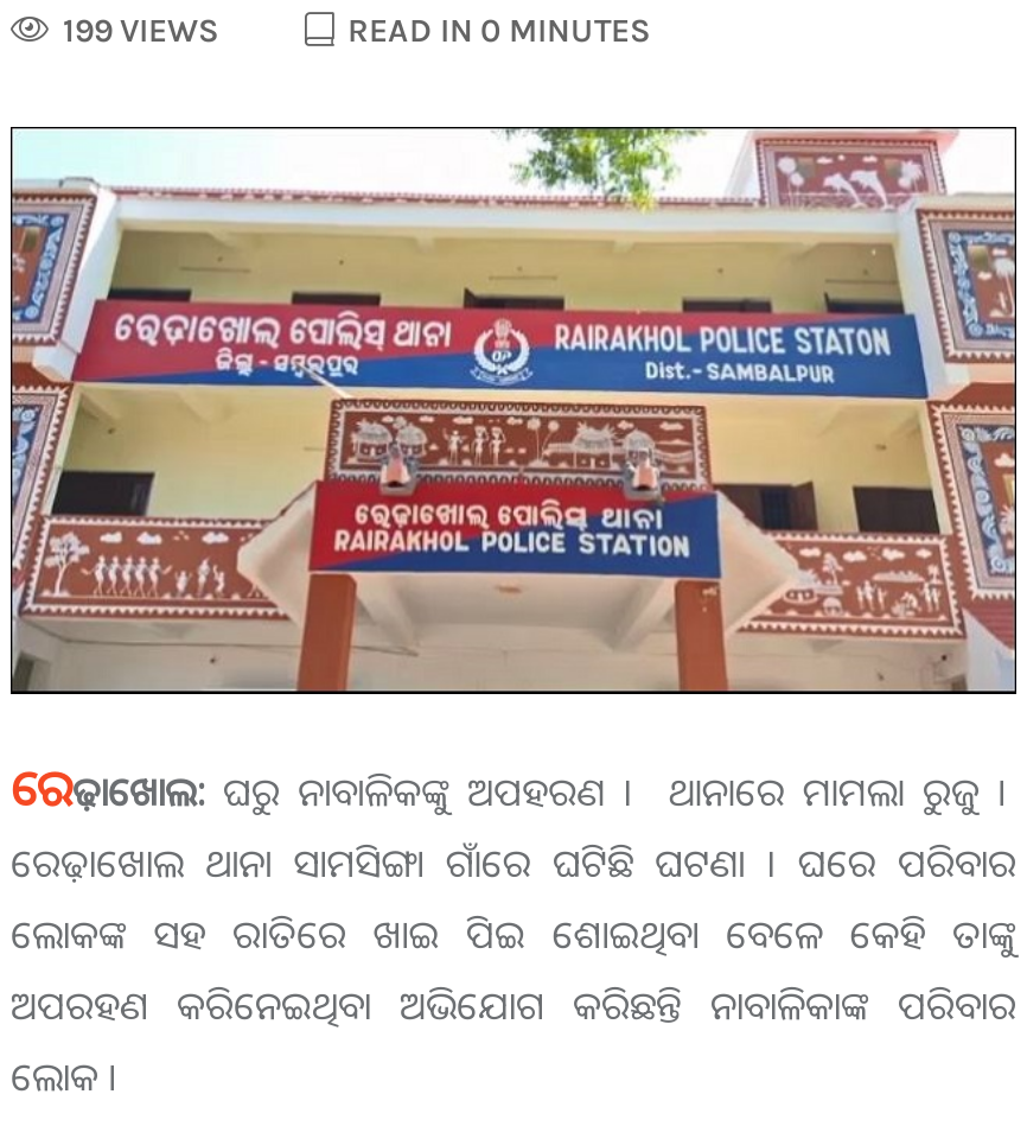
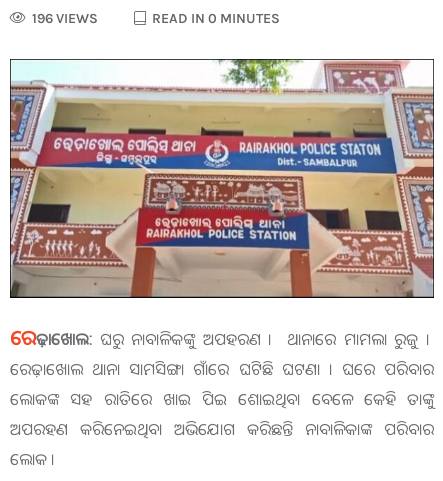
- 199 VIEWS
+ 196 VIEWS
